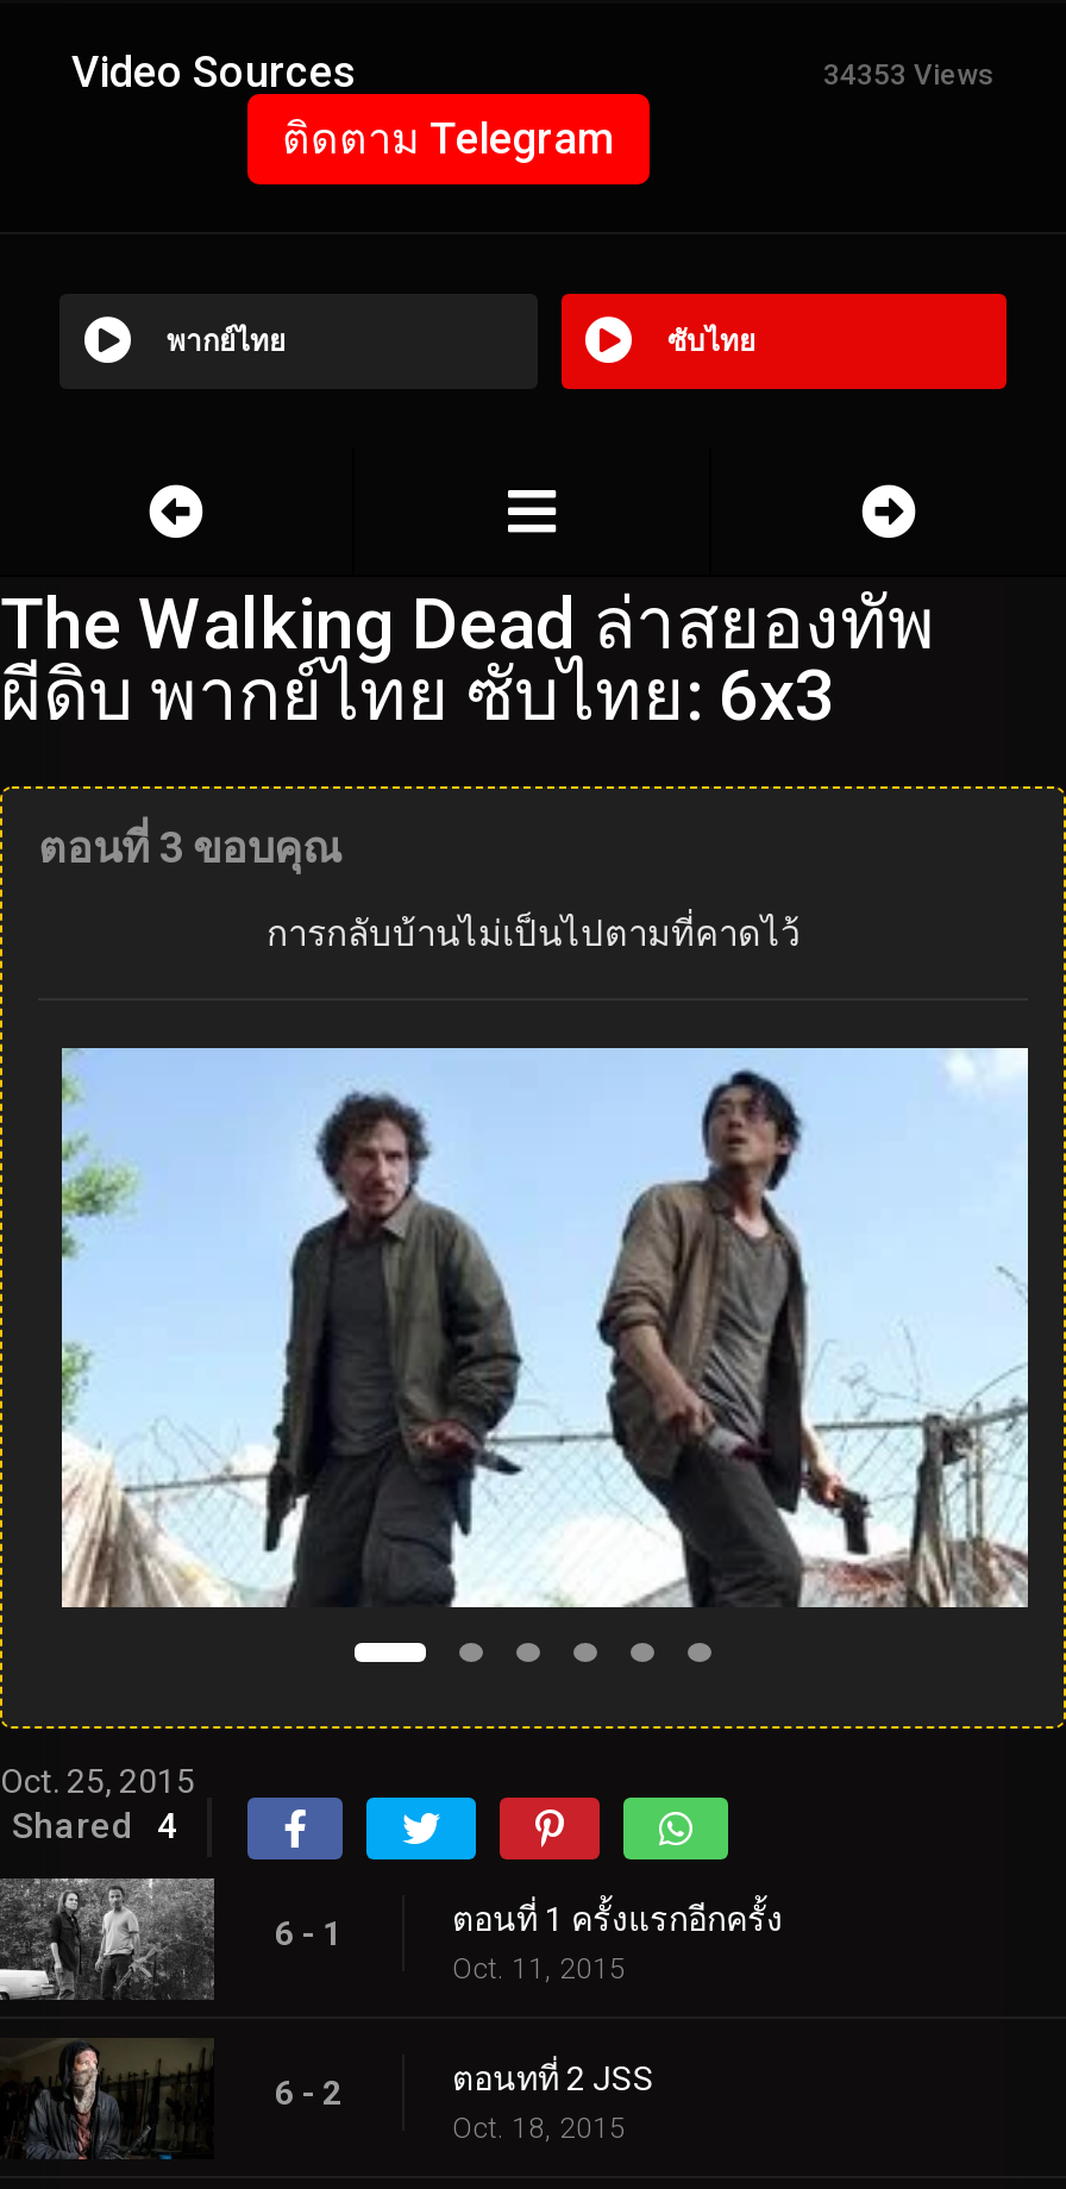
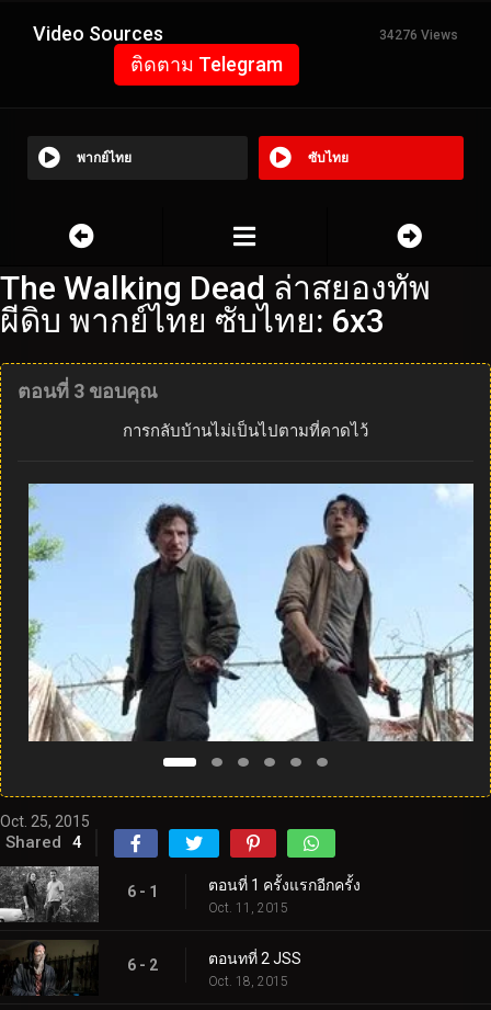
- 34353 Views
+ 34276 Views
